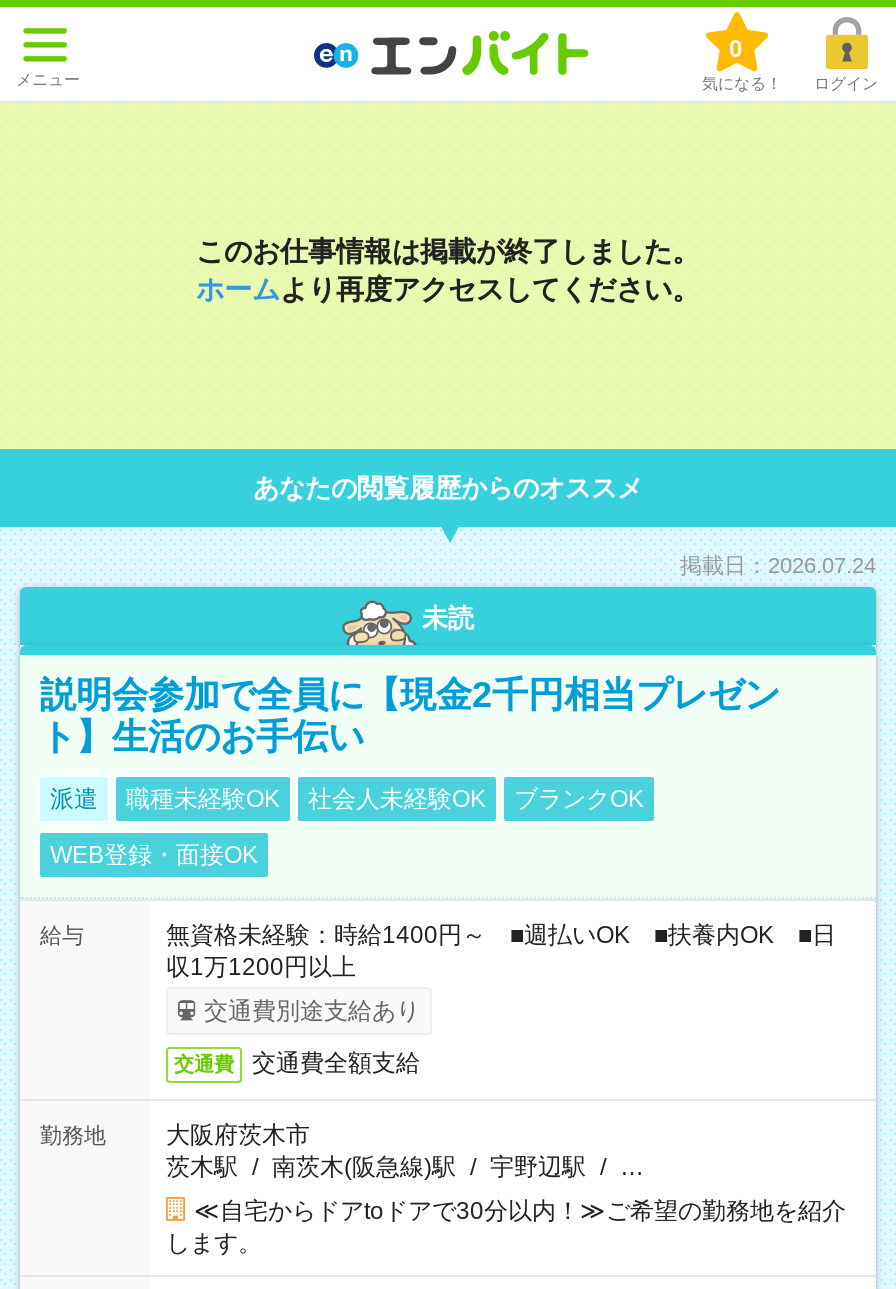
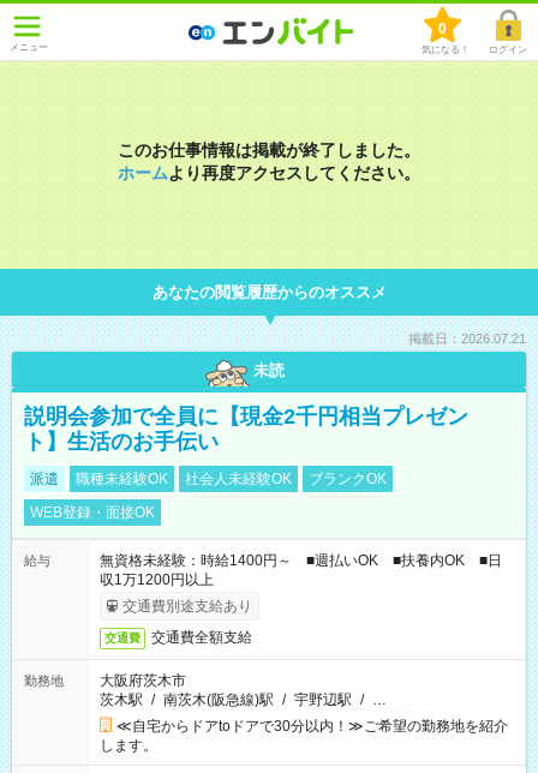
- 掲載日：2026.07.24
+ 掲載日：2026.07.21
